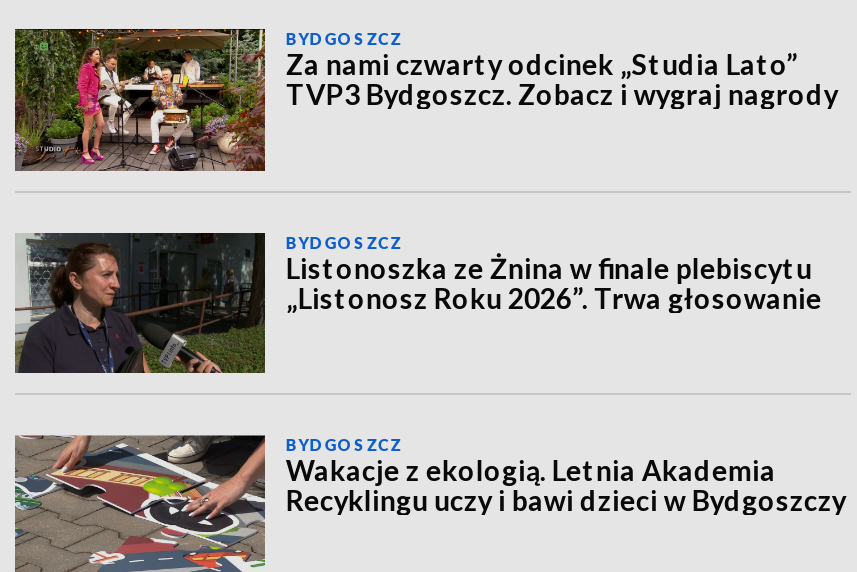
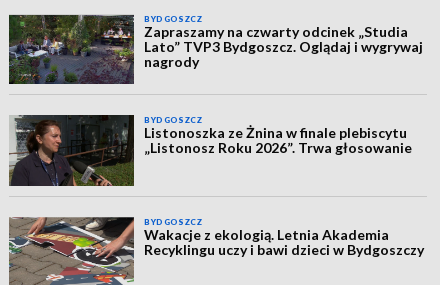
- [image]
- Za nami czwarty odcinek „Studia Lato”
- TVP3 Bydgoszcz. Zobacz i wygraj nagrody
+ [image]
+ Zapraszamy na czwarty odcinek „Studia
+ Lato” TVP3 Bydgoszcz. Oglądaj i wygrywaj
+ nagrody
